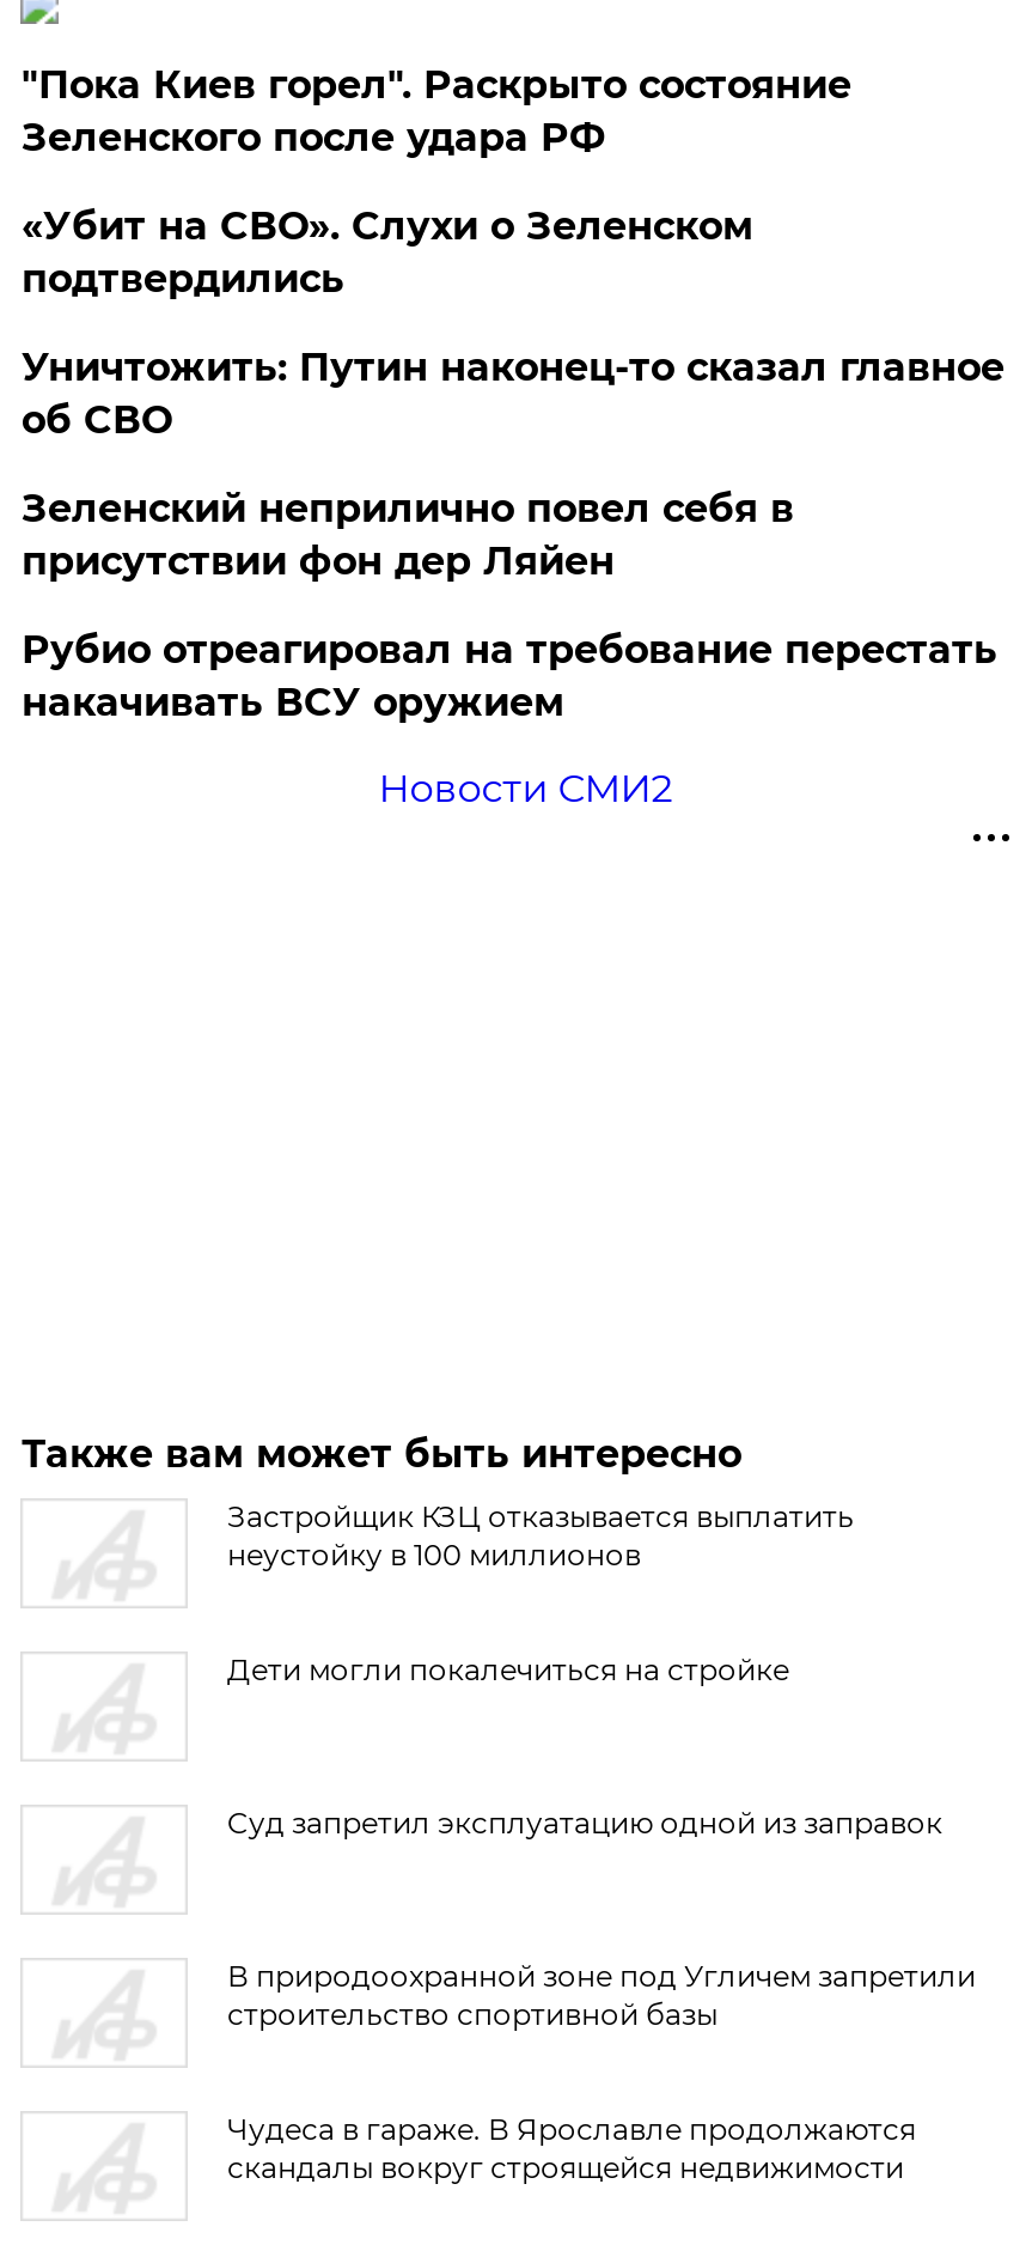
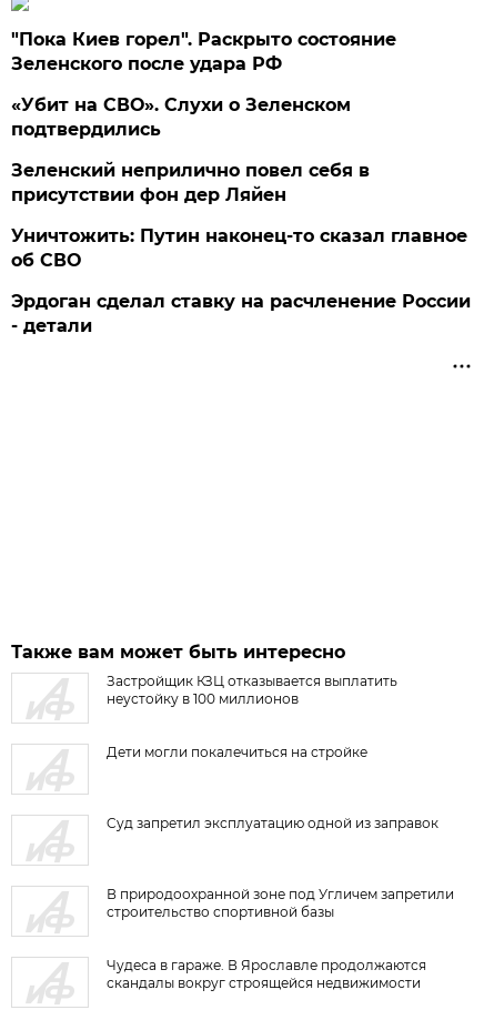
moved down: Уничтожить: Путин наконец-то сказал главное | об СВО

moved up: Зеленский неприлично повел cебя в | присутствии фон дер Ляйен

- Рубио отреагировал на требование перестать
- накачивать ВСУ оружием

- Новости СМИ2
+ Эрдоган сделал ставку на расчленение России
+ - детали
